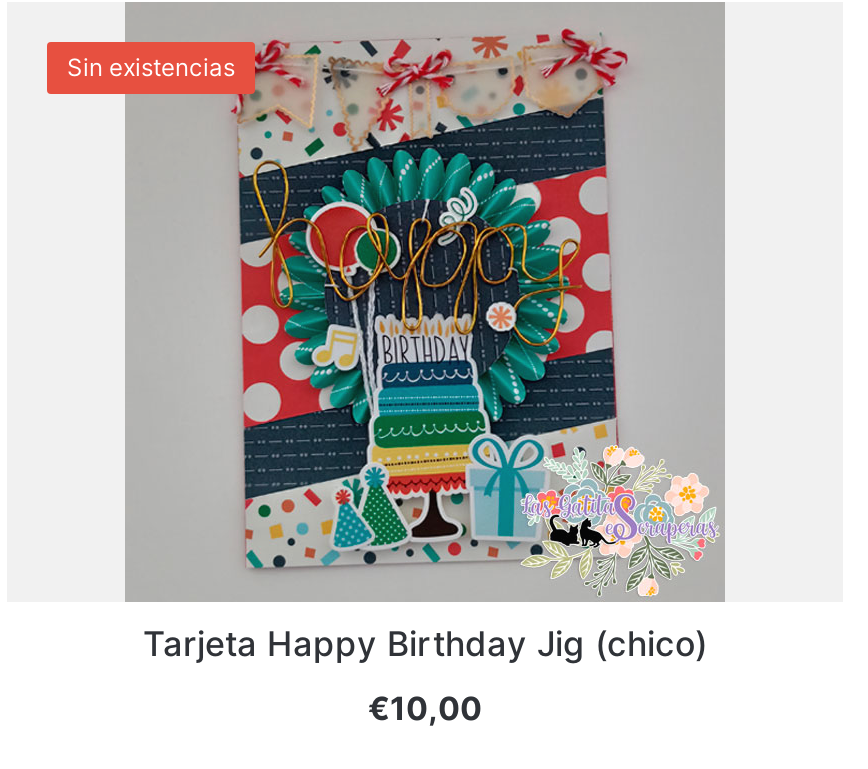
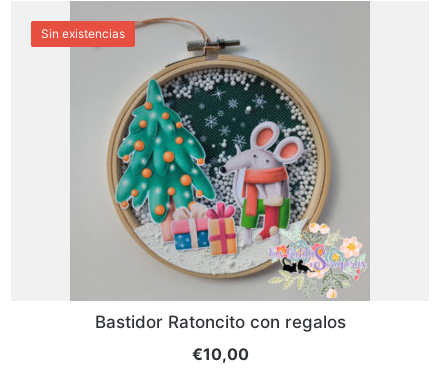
- [image]
- Tarjeta Happy Birthday Jig (chico)
+ [image]
+ Bastidor Ratoncito con regalos
